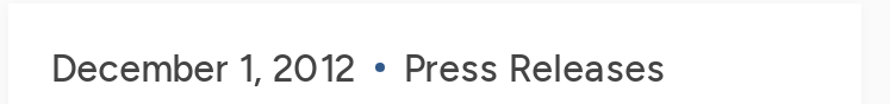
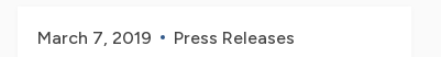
- December 1, 2012 Press Releases
+ March 7, 2019 Press Releases
